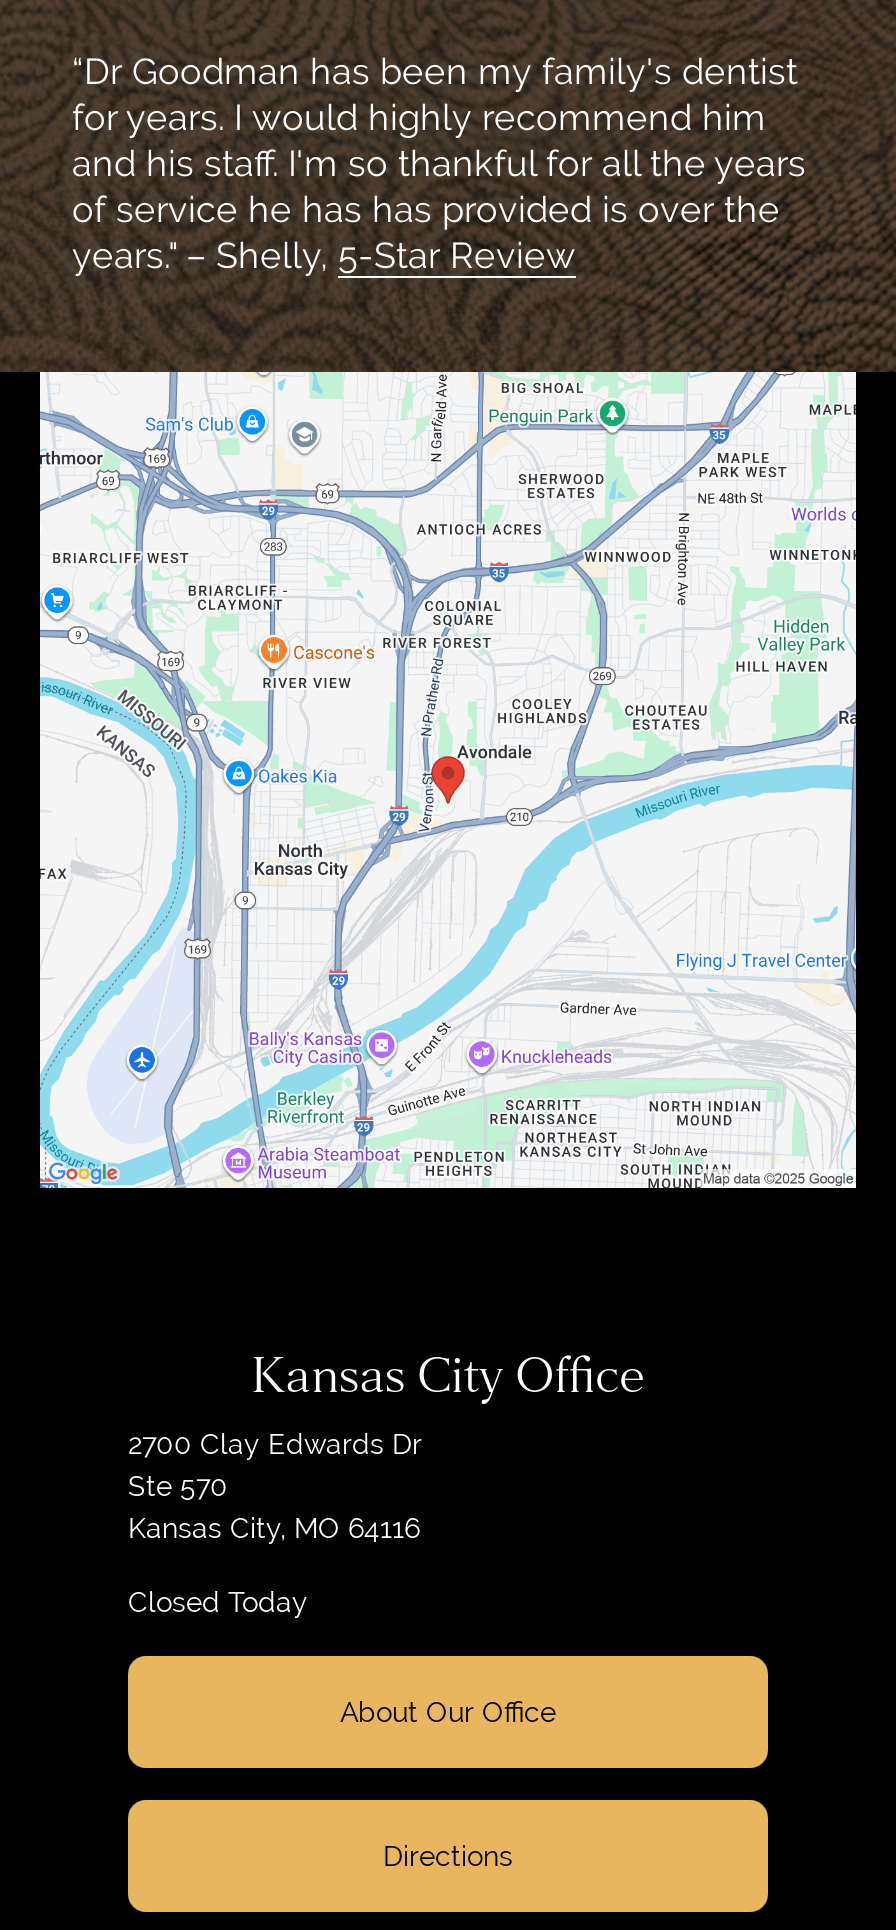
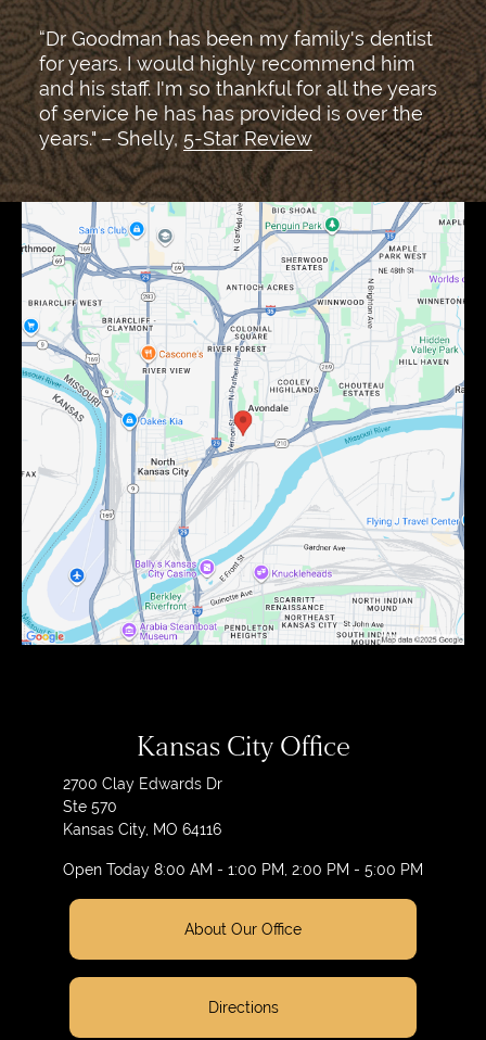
- Closed Today
+ Open Today 8:00 AM - 1:00 PM, 2:00 PM - 5:00 PM
